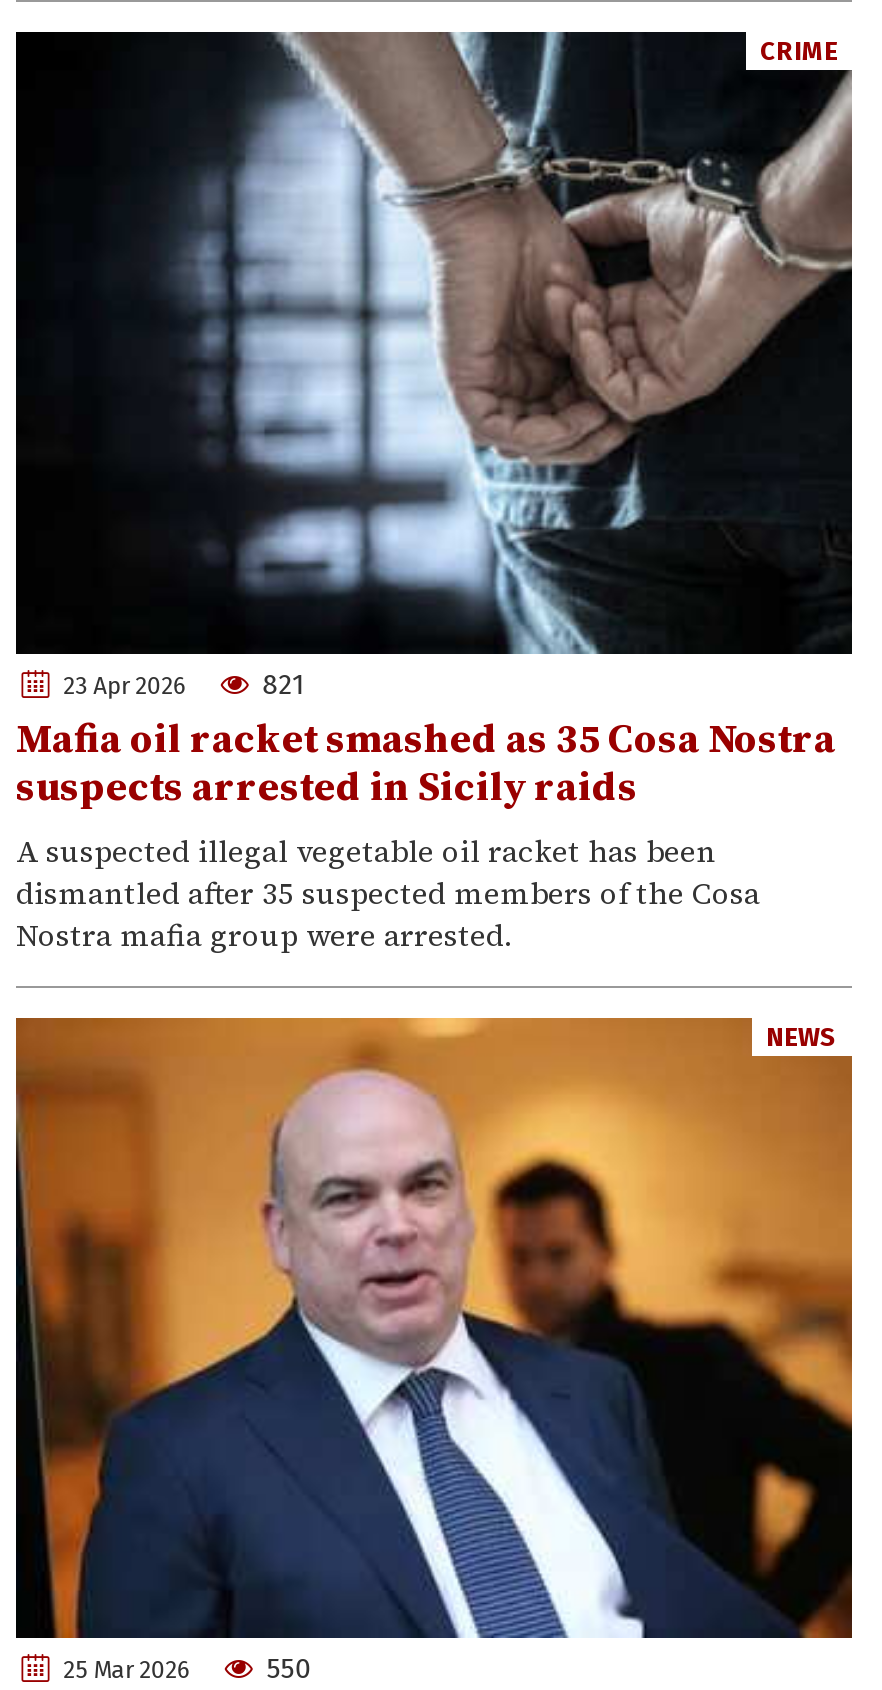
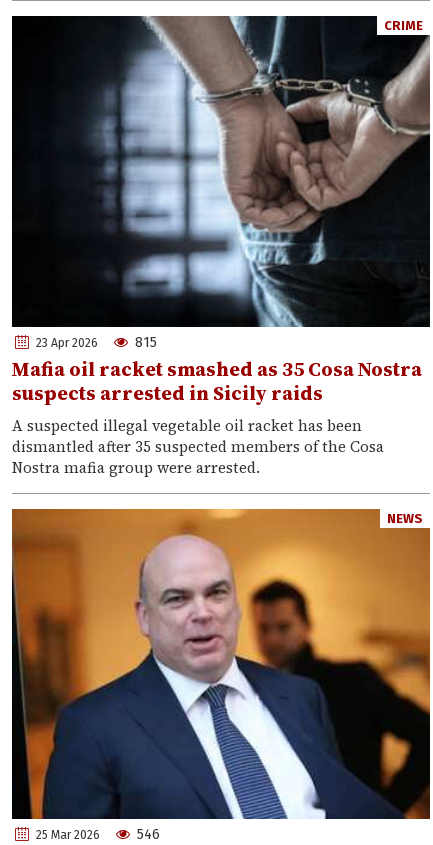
- 821
+ 815

- 550
+ 546
